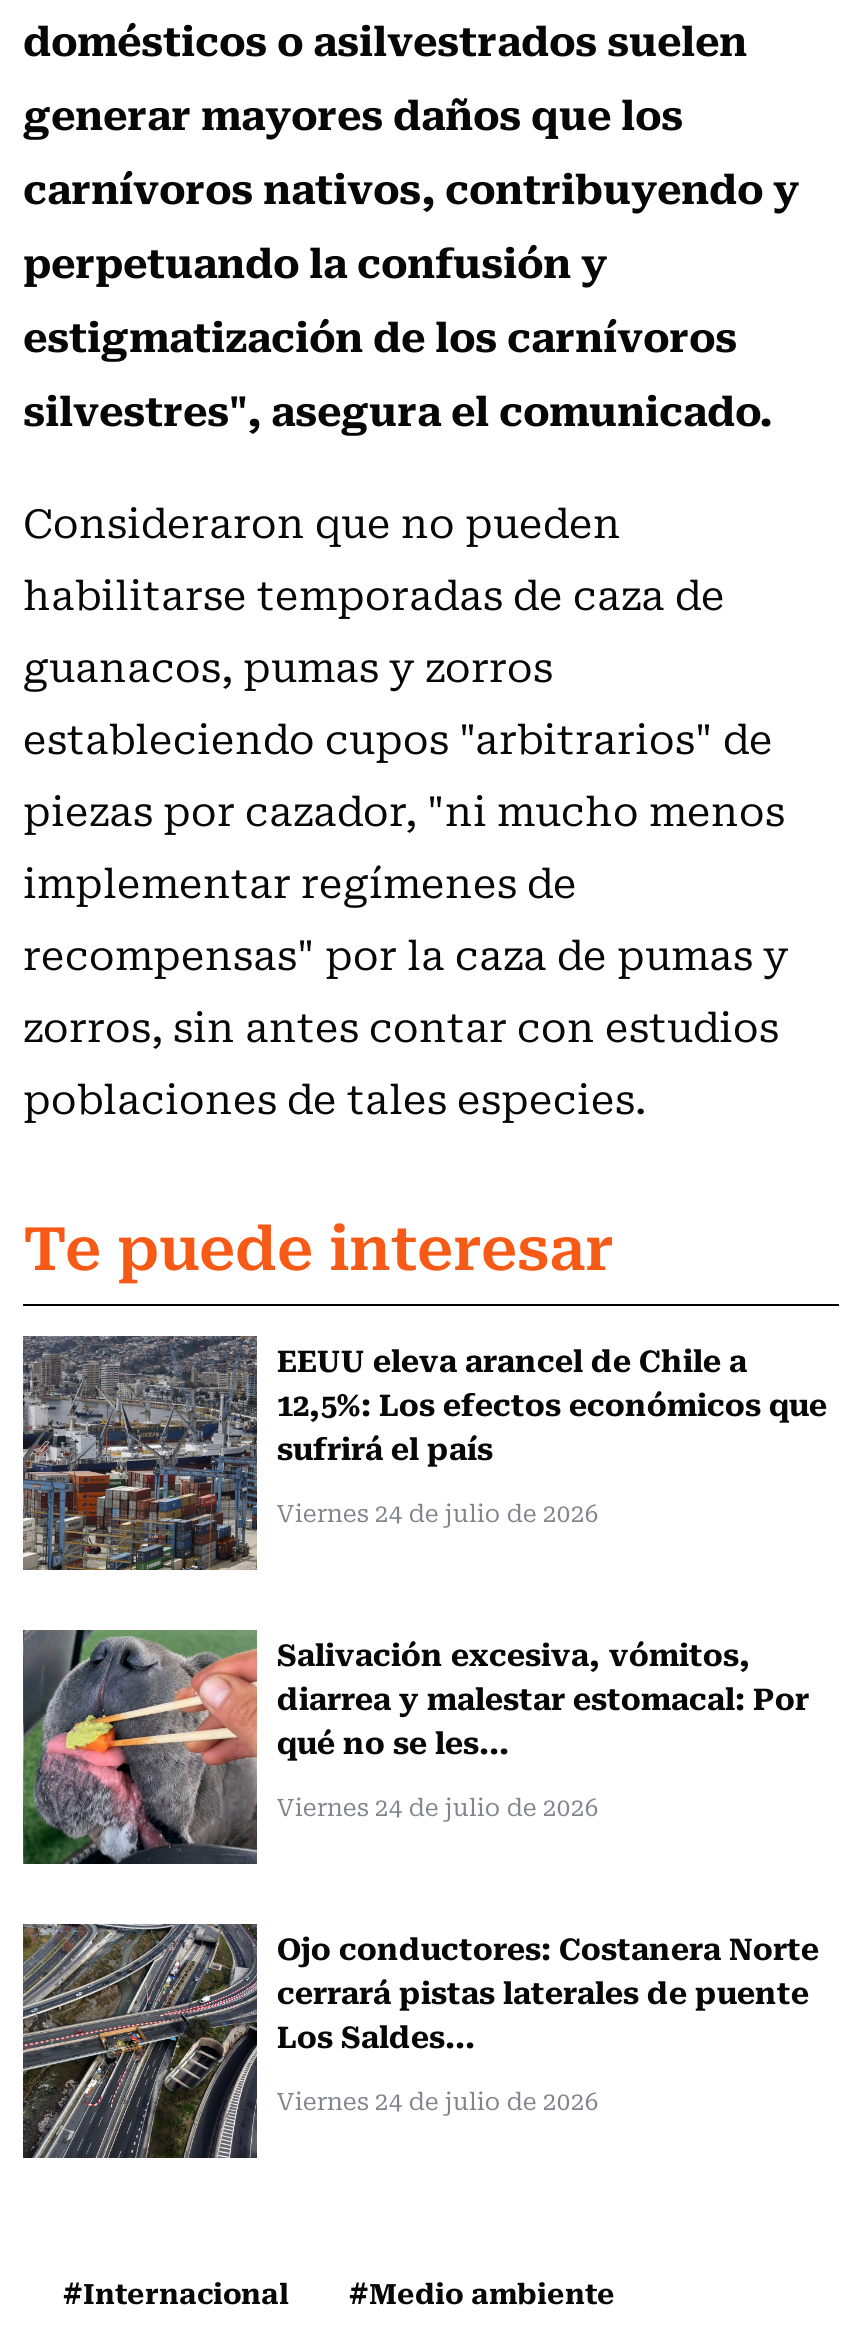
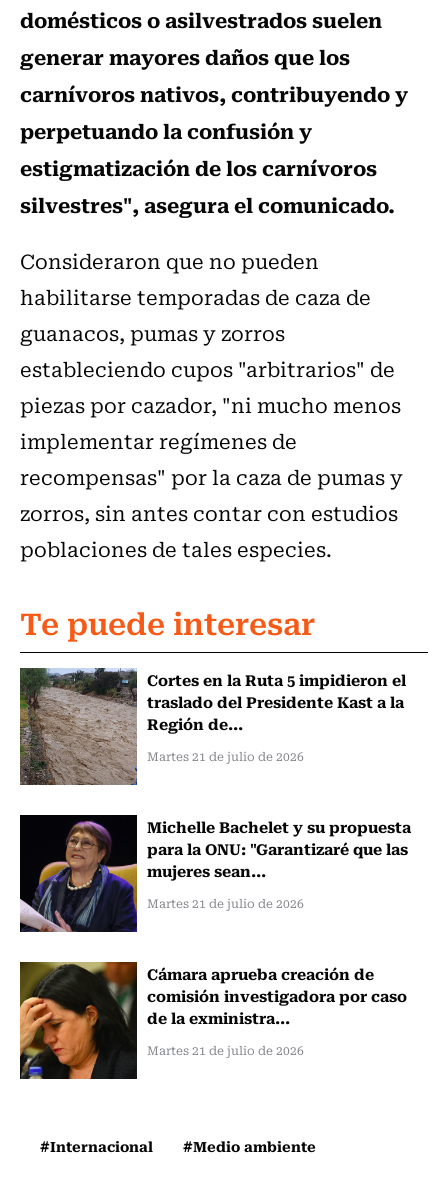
- [image]
- EEUU eleva arancel de Chile a
- 12,5%: Los efectos económicos que
- sufrirá el país
+ [image]
+ Cortes en la Ruta 5 impidieron el
+ traslado del Presidente Kast a la
+ Región de...

- Viernes 24 de julio de 2026
+ Martes 21 de julio de 2026

- [image]
- Salivación excesiva, vómitos,
- diarrea y malestar estomacal: Por
- qué no se les...
+ [image]
+ Michelle Bachelet y su propuesta
+ para la ONU: "Garantizaré que las
+ mujeres sean...

- Viernes 24 de julio de 2026
+ Martes 21 de julio de 2026

- [image]
- Ojo conductores: Costanera Norte
- cerrará pistas laterales de puente
- Los Saldes...
+ [image]
+ Cámara aprueba creación de
+ comisión investigadora por caso
+ de la exministra...

- Viernes 24 de julio de 2026
+ Martes 21 de julio de 2026
